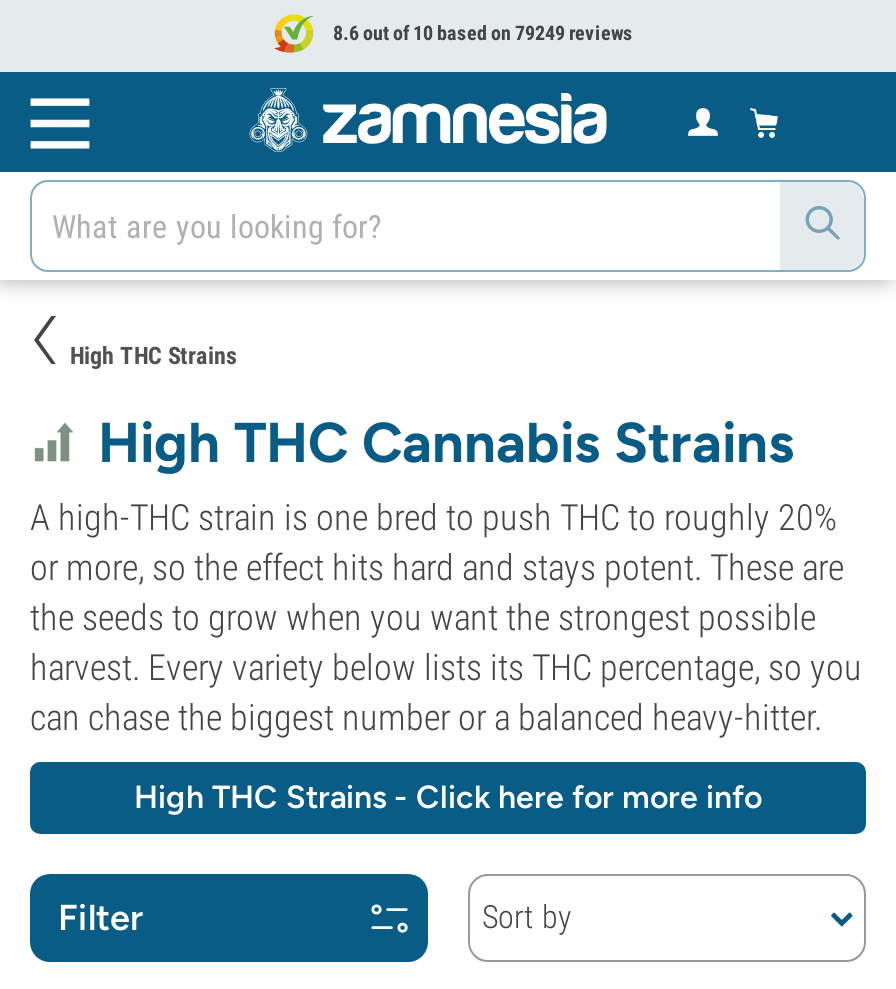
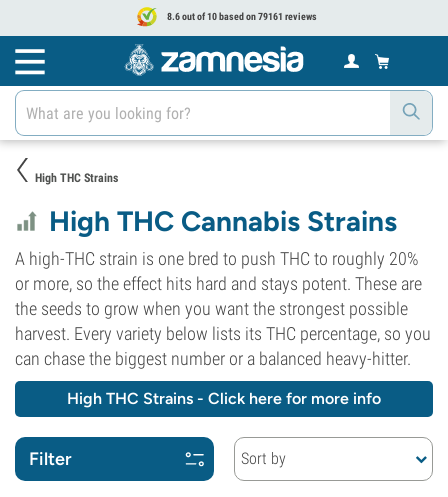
- 8.6 out of 10 based on 79249 reviews
+ 8.6 out of 10 based on 79161 reviews
